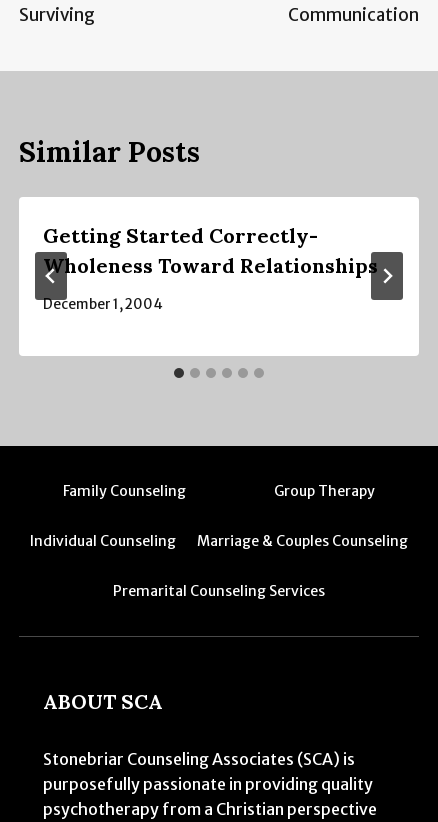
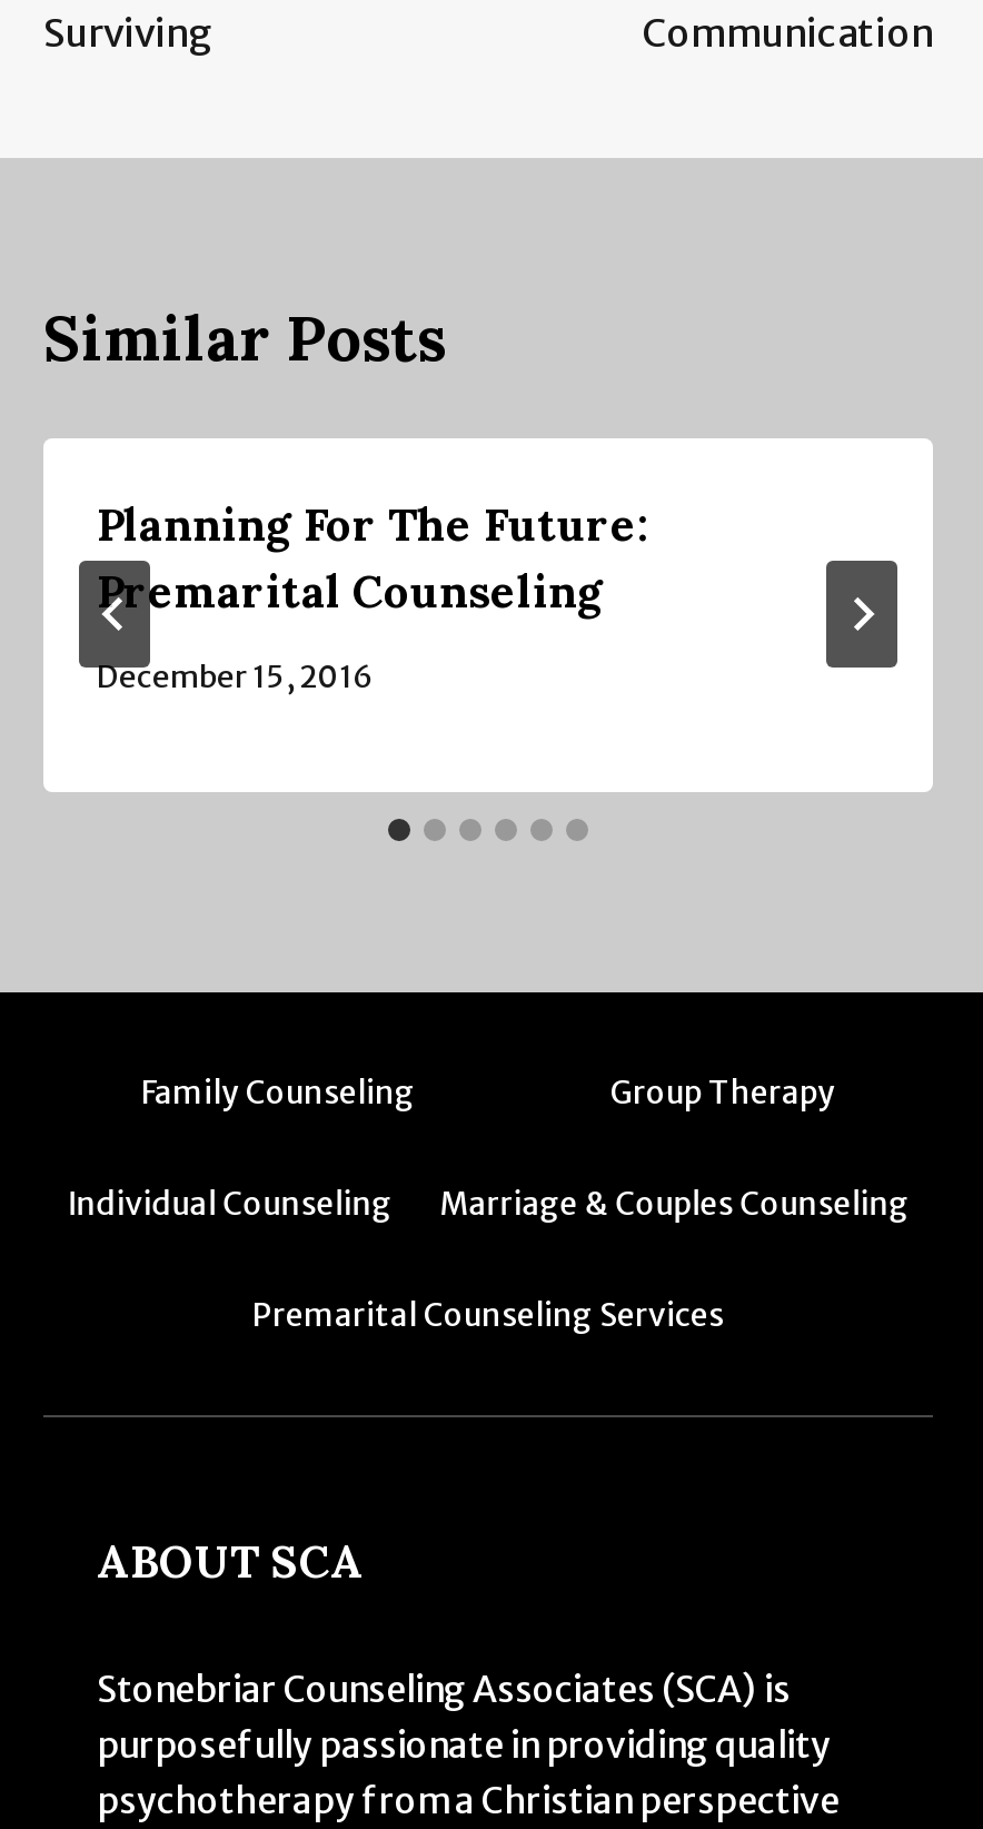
- Getting Started Correctly-
- Wholeness Toward Relationships
+ Planning For The Future:
+ Premarital Counseling

- December 1, 2004
+ December 15, 2016
